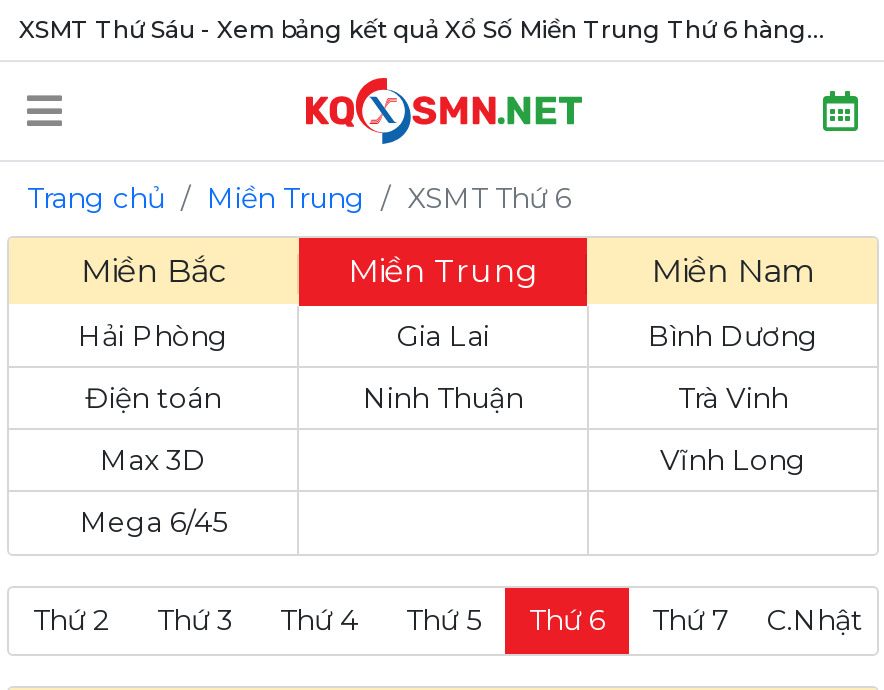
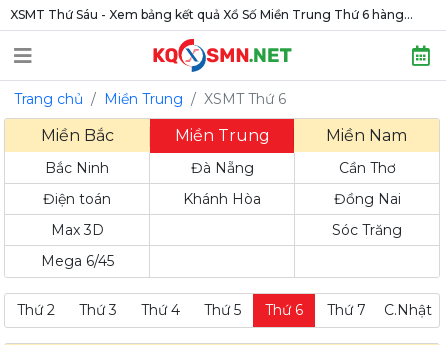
- Hải Phòng
+ Bắc Ninh

- Gia Lai
+ Đà Nẵng

- Bình Dương
+ Cần Thơ

- Ninh Thuận
+ Khánh Hòa

- Trà Vinh
+ Đồng Nai

- Vĩnh Long
+ Sóc Trăng
